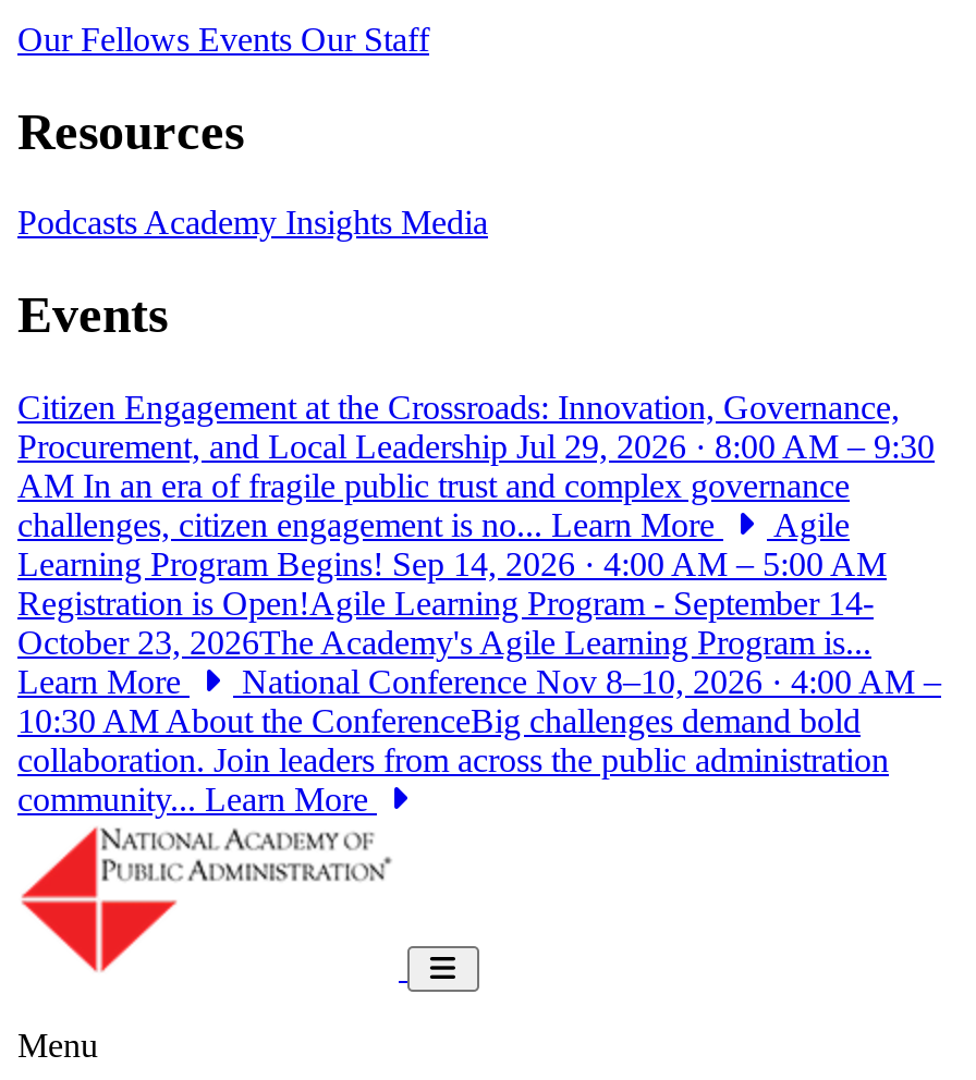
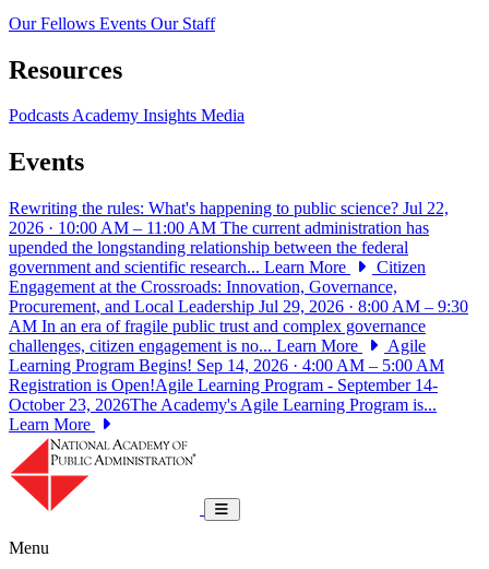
- Citizen Engagement at the Crossroads: Innovation, Governance,
+ Rewriting the rules: What's happening to public science? Jul 22,
+ 2026 · 10:00 AM – 11:00 AM The current administration has
+ upended the longstanding relationship between the federal
+ government and scientific research... Learn More
+ Citizen
+ Engagement at the Crossroads: Innovation, Governance,

moved down: Procurement, and Local Leadership Jul 29, 2026 · 8:00 AM – 9:30 | AM In an era of fragile public trust and complex governance | challenges, citizen engagement is no... Learn More | Agile | Learning Program Begins! Sep 14, 2026 · 4:00 AM – 5:00 AM | Registration is Open!Agile Learning Program - September 14- | October 23, 2026The Academy's Agile Learning Program is... | Learn More

- National Conference Nov 8–10, 2026 · 4:00 AM –
- 10:30 AM About the ConferenceBig challenges demand bold
- collaboration. Join leaders from across the public administration
- community... Learn More
